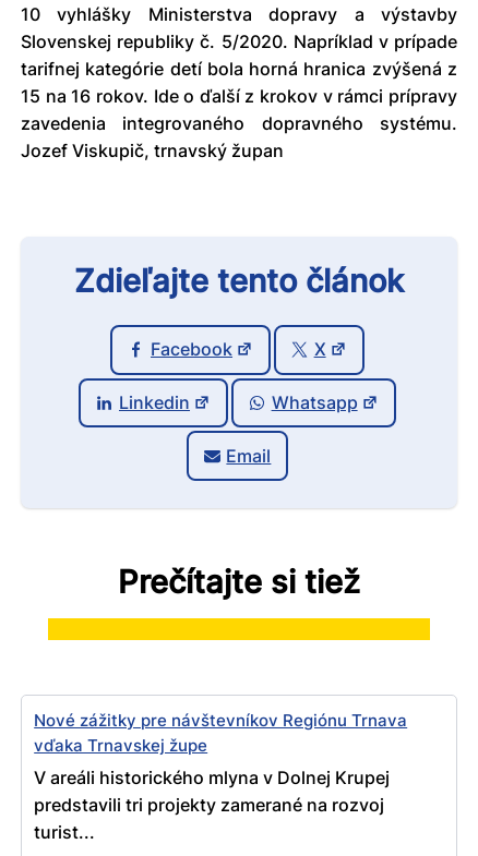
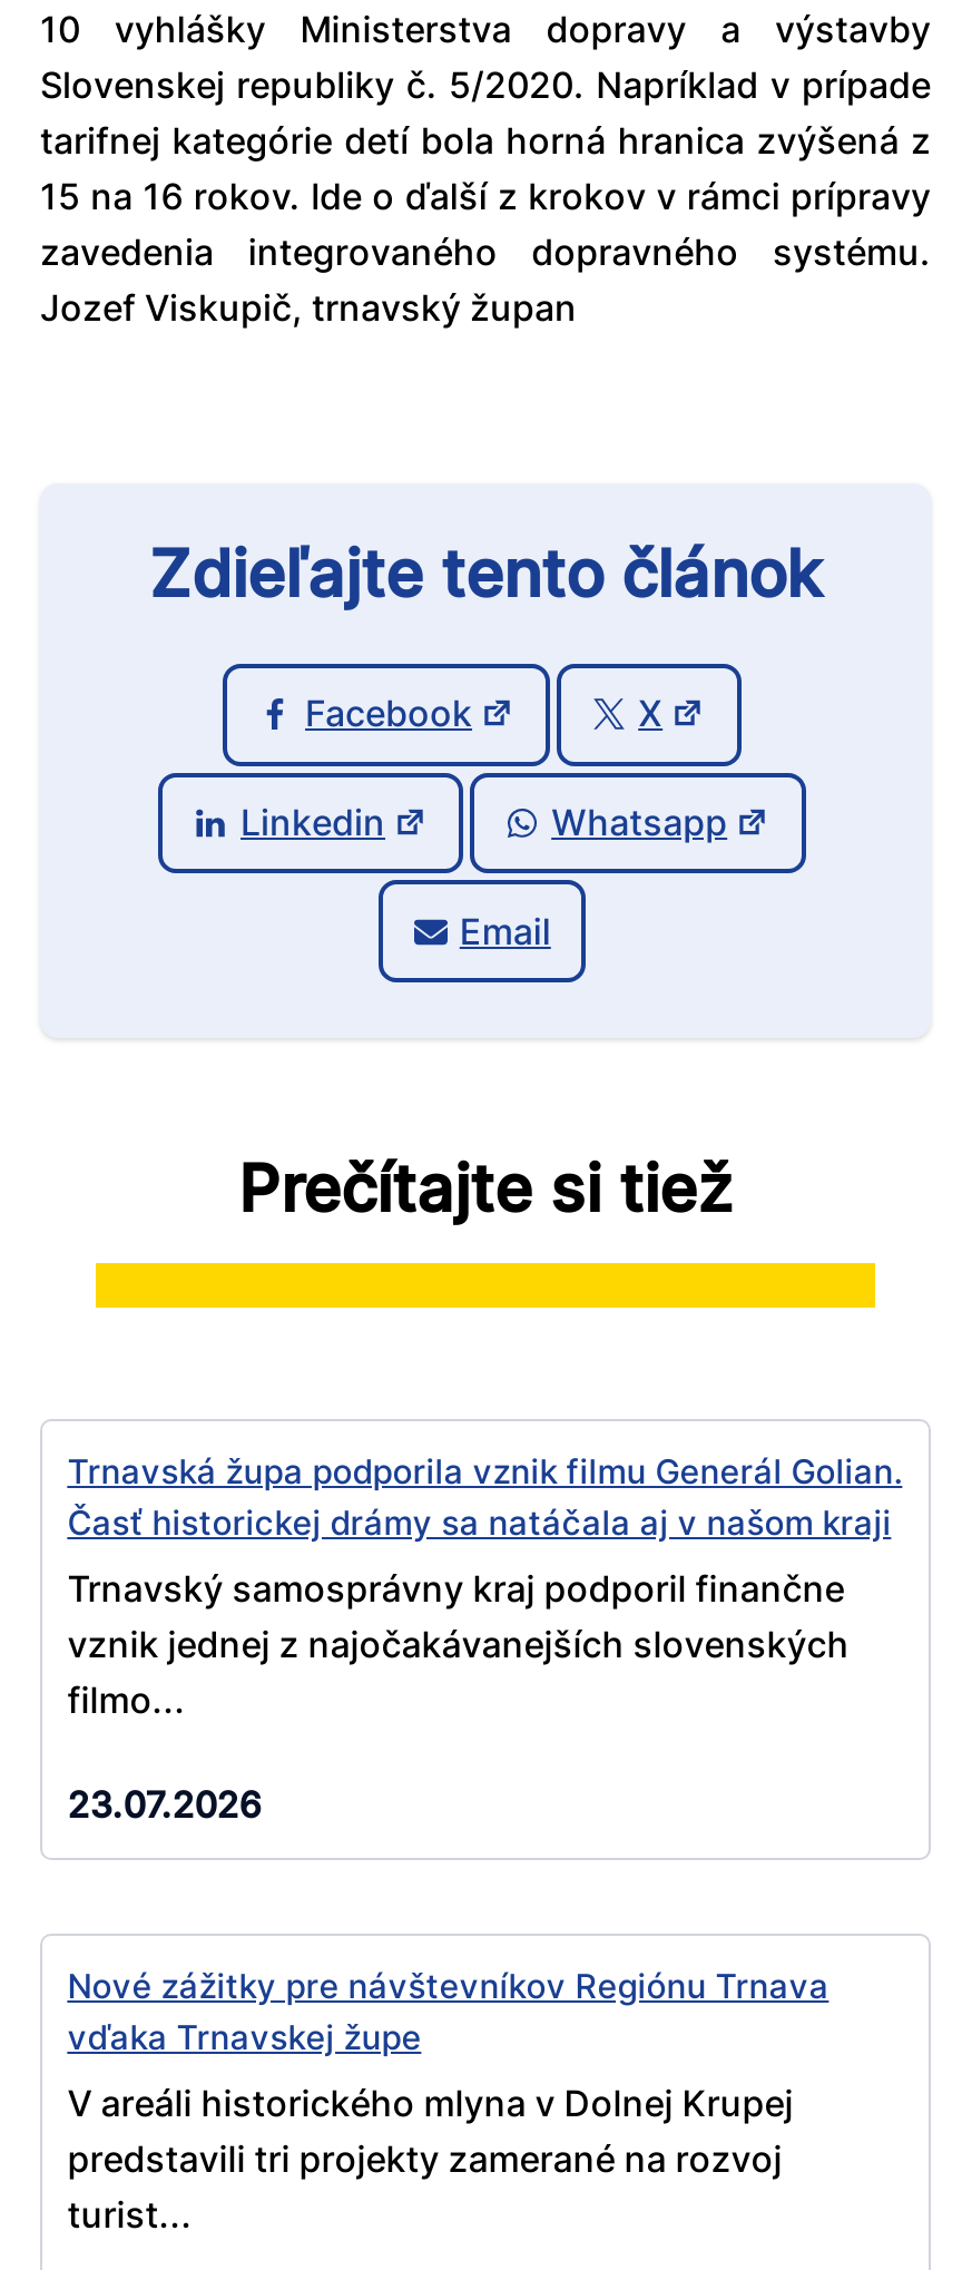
+ Trnavská župa podporila vznik filmu Generál Golian.
+ Časť historickej drámy sa natáčala aj v našom kraji
+ Trnavský samosprávny kraj podporil finančne
+ vznik jednej z najočakávanejších slovenských
+ filmo...
+ 23.07.2026
